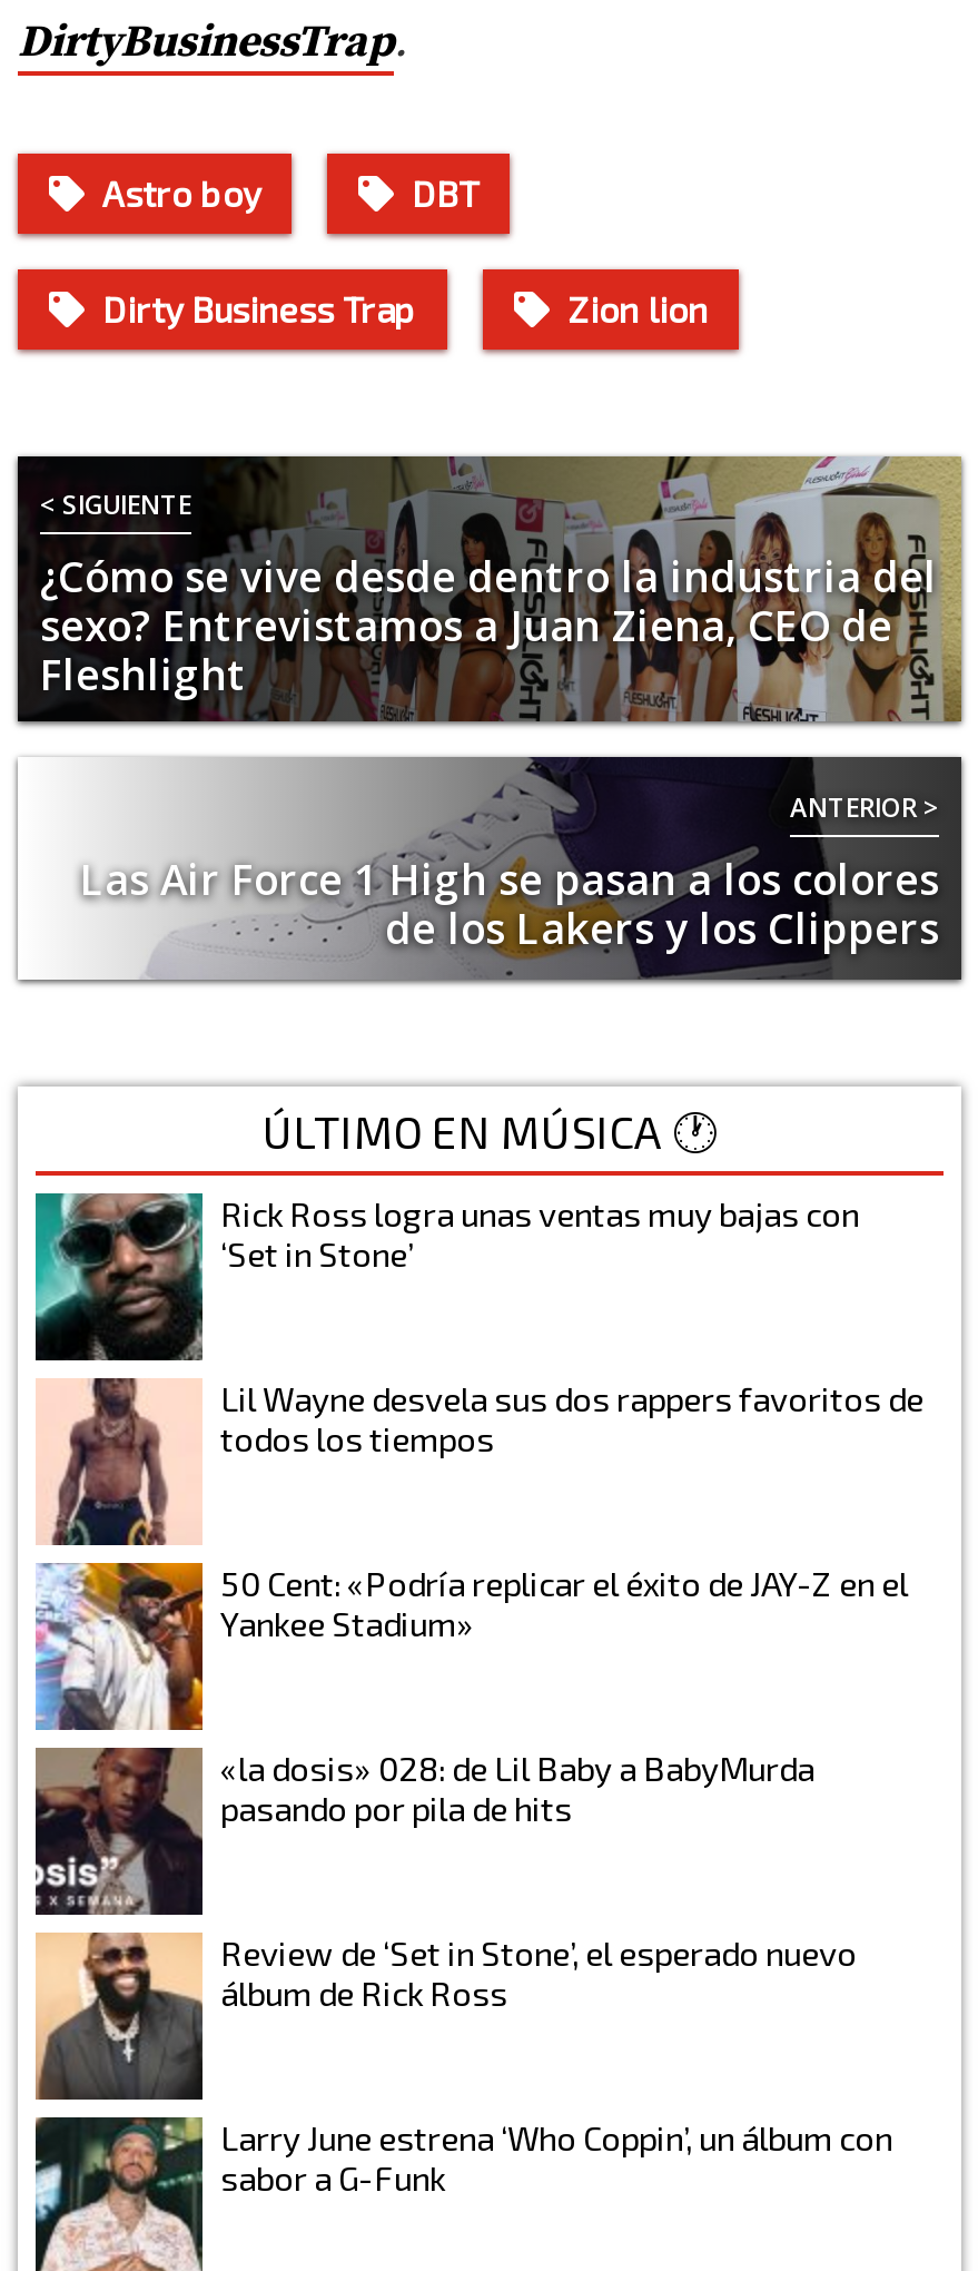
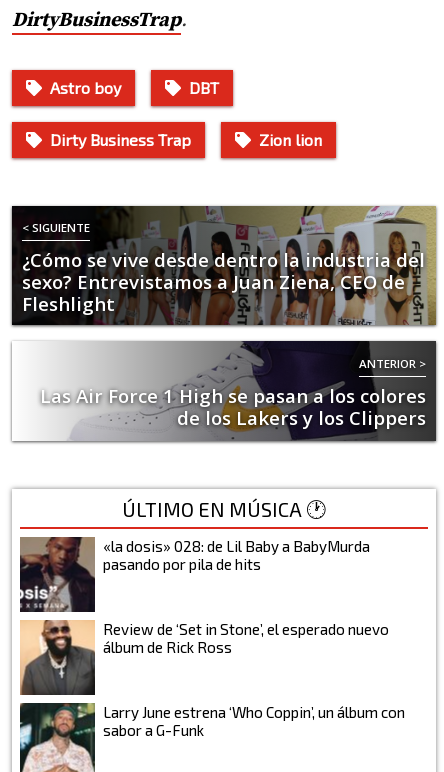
- [image]
- Rick Ross logra unas ventas muy bajas con
- ‘Set in Stone’

- [image]
- Lil Wayne desvela sus dos rappers favoritos de
- todos los tiempos

- [image]
- 50 Cent: «Podría replicar el éxito de JAY-Z en el
- Yankee Stadium»
